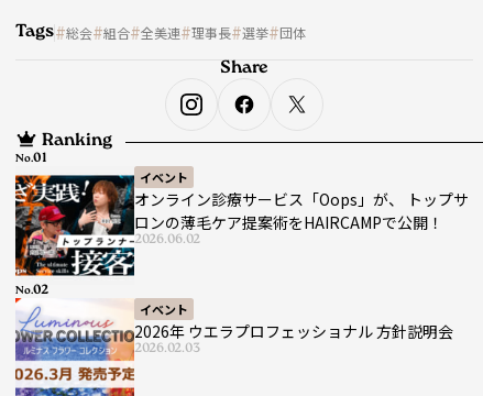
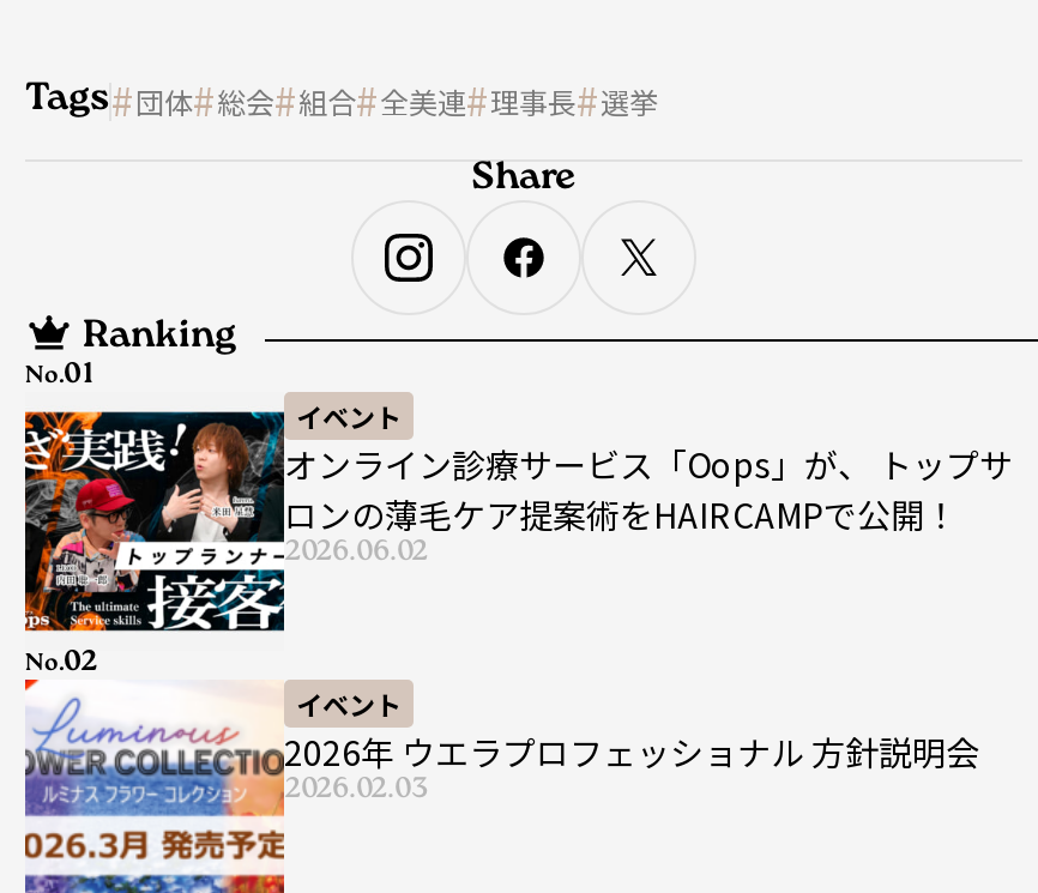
- 総会 組合 全美連 理事長 選挙 団体
+ 団体 総会 組合 全美連 理事長 選挙
